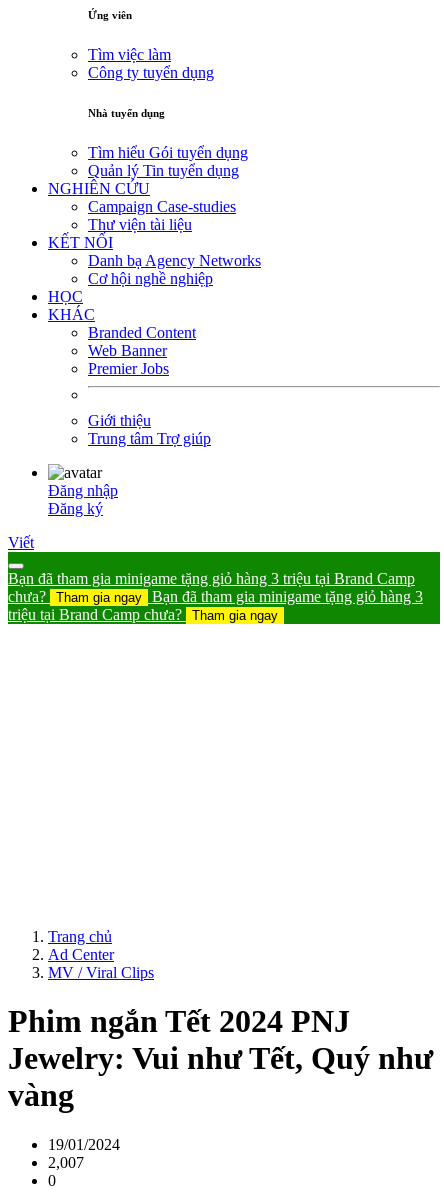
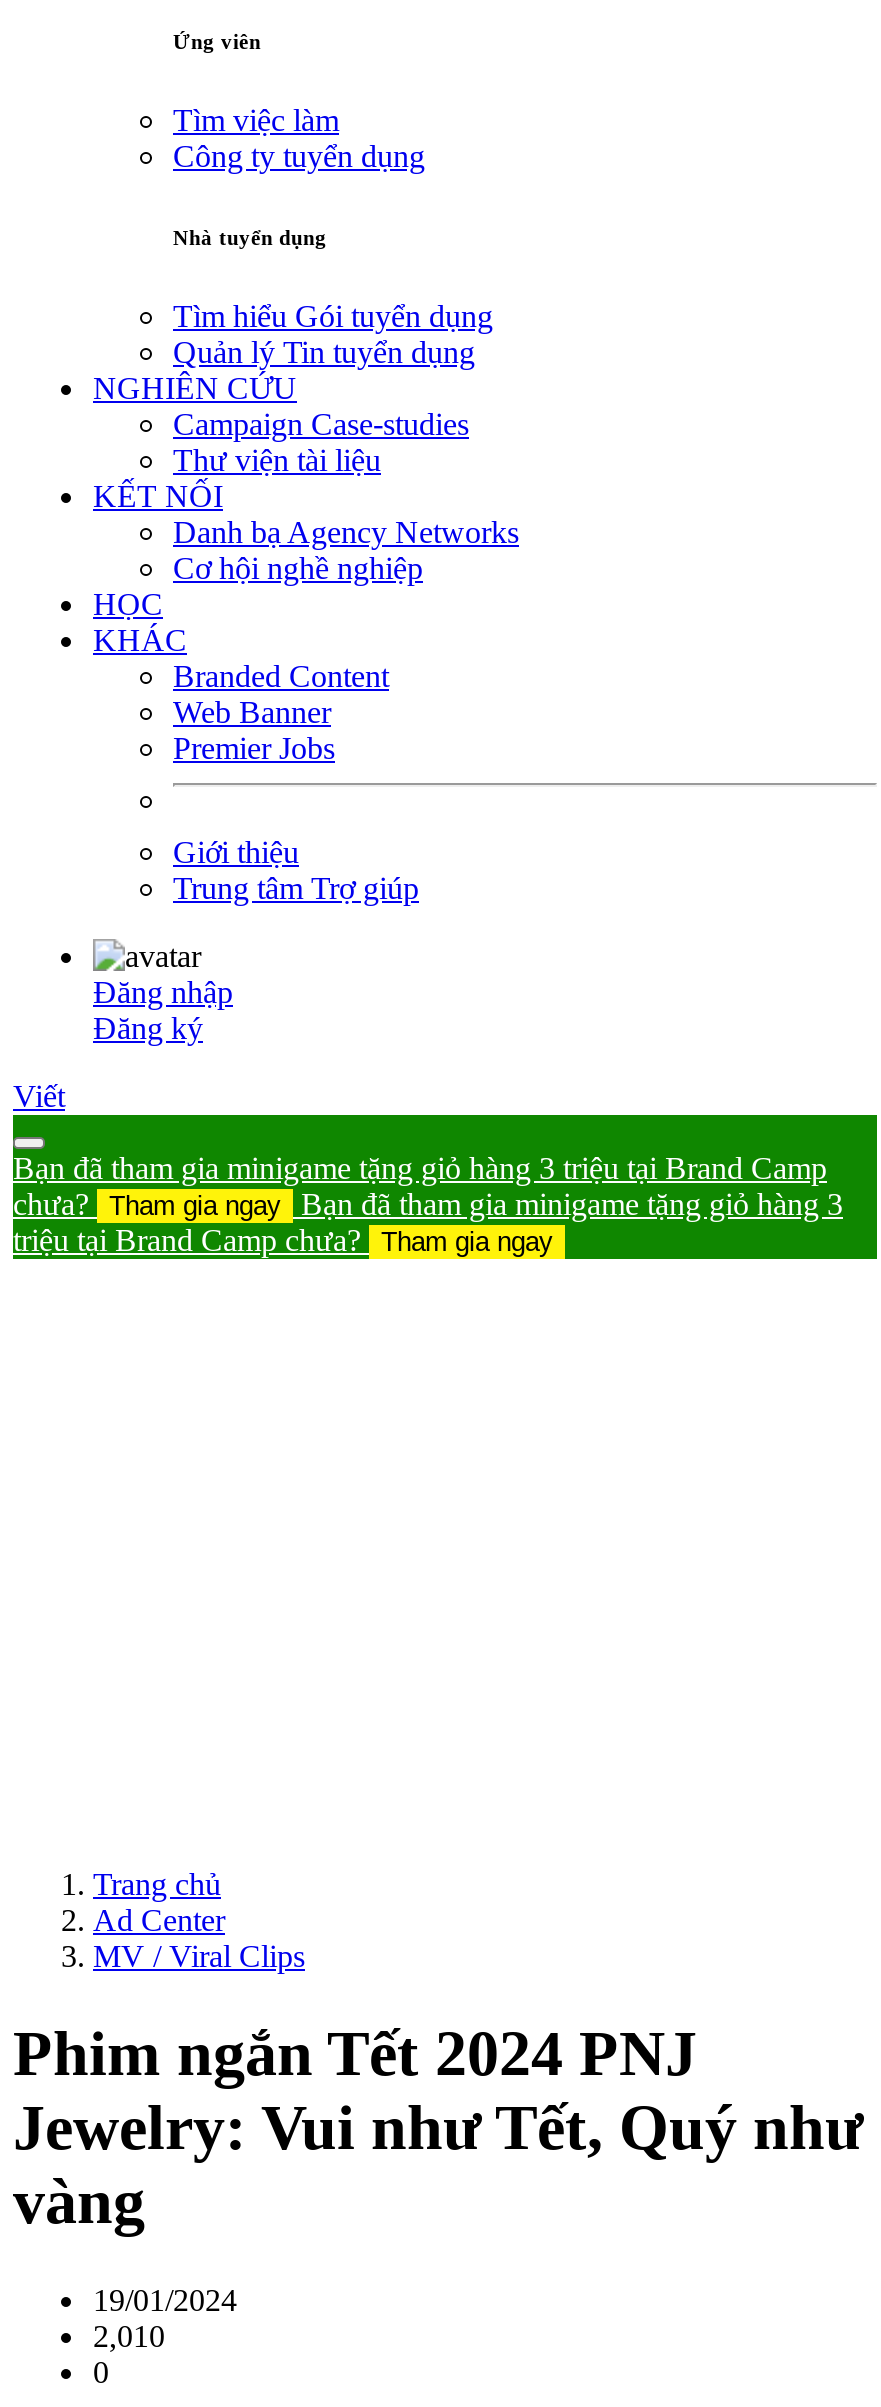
- 2,007
+ 2,010
